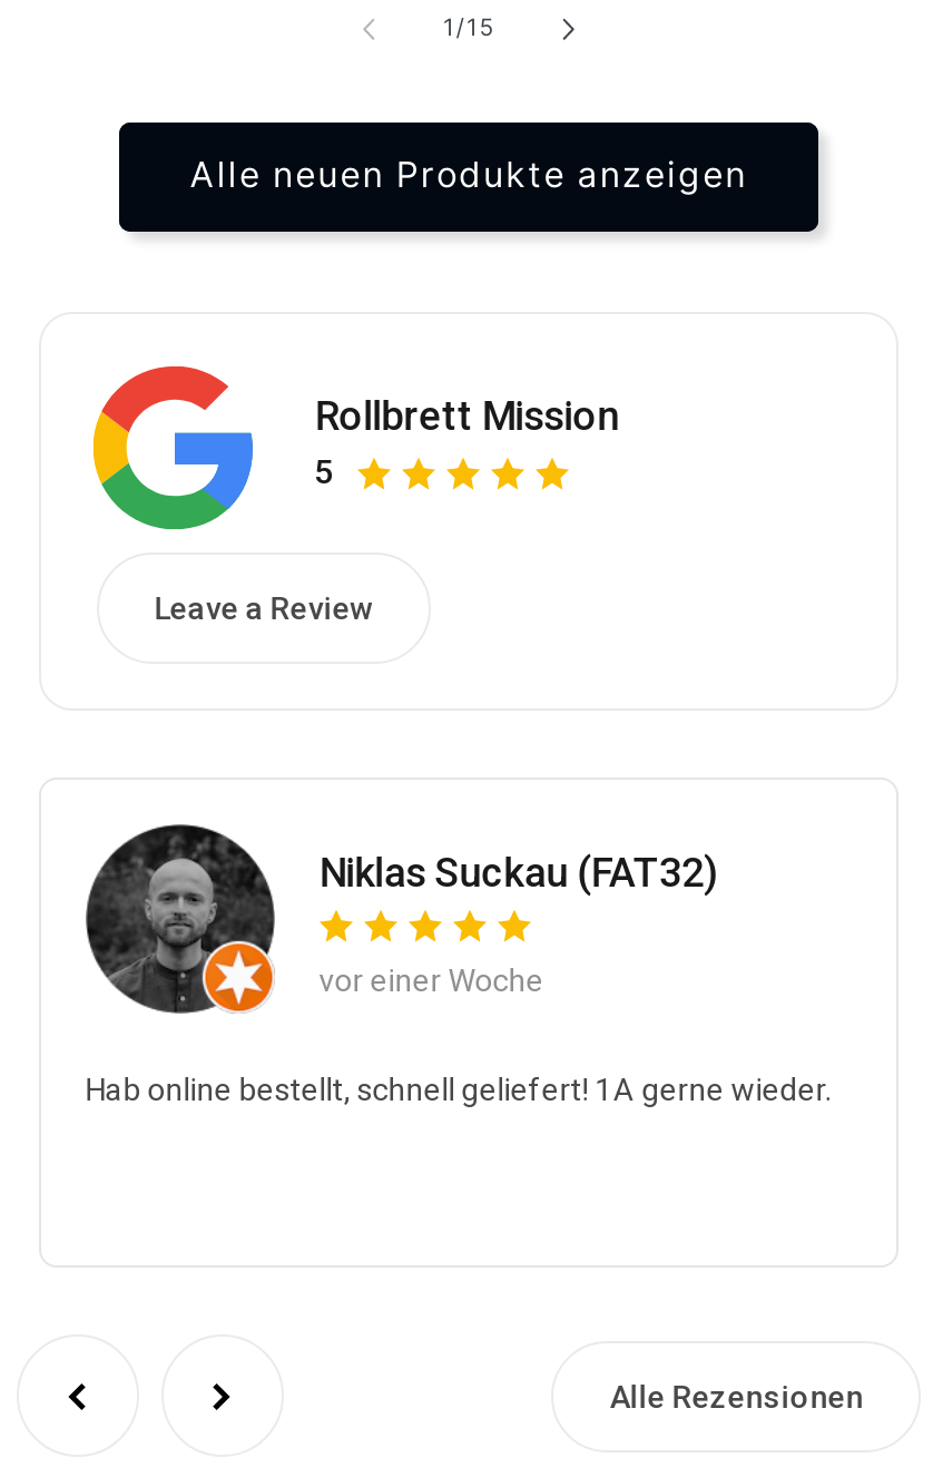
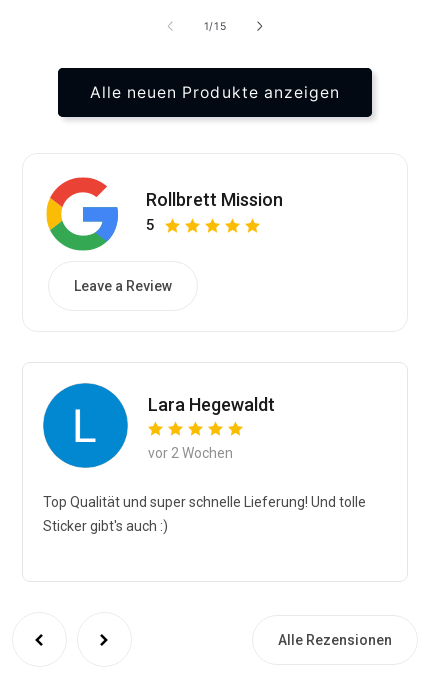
- [image]
- Niklas Suckau (FAT32)
- vor einer Woche
- Hab online bestellt, schnell geliefert! 1A gerne wieder.
+ [image]
+ Lara Hegewaldt
+ vor 2 Wochen
+ Top Qualität und super schnelle Lieferung! Und tolle
+ Sticker gibt's auch :)
